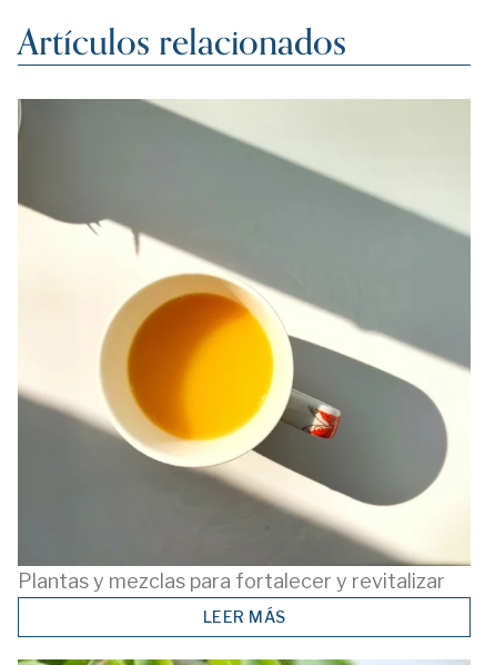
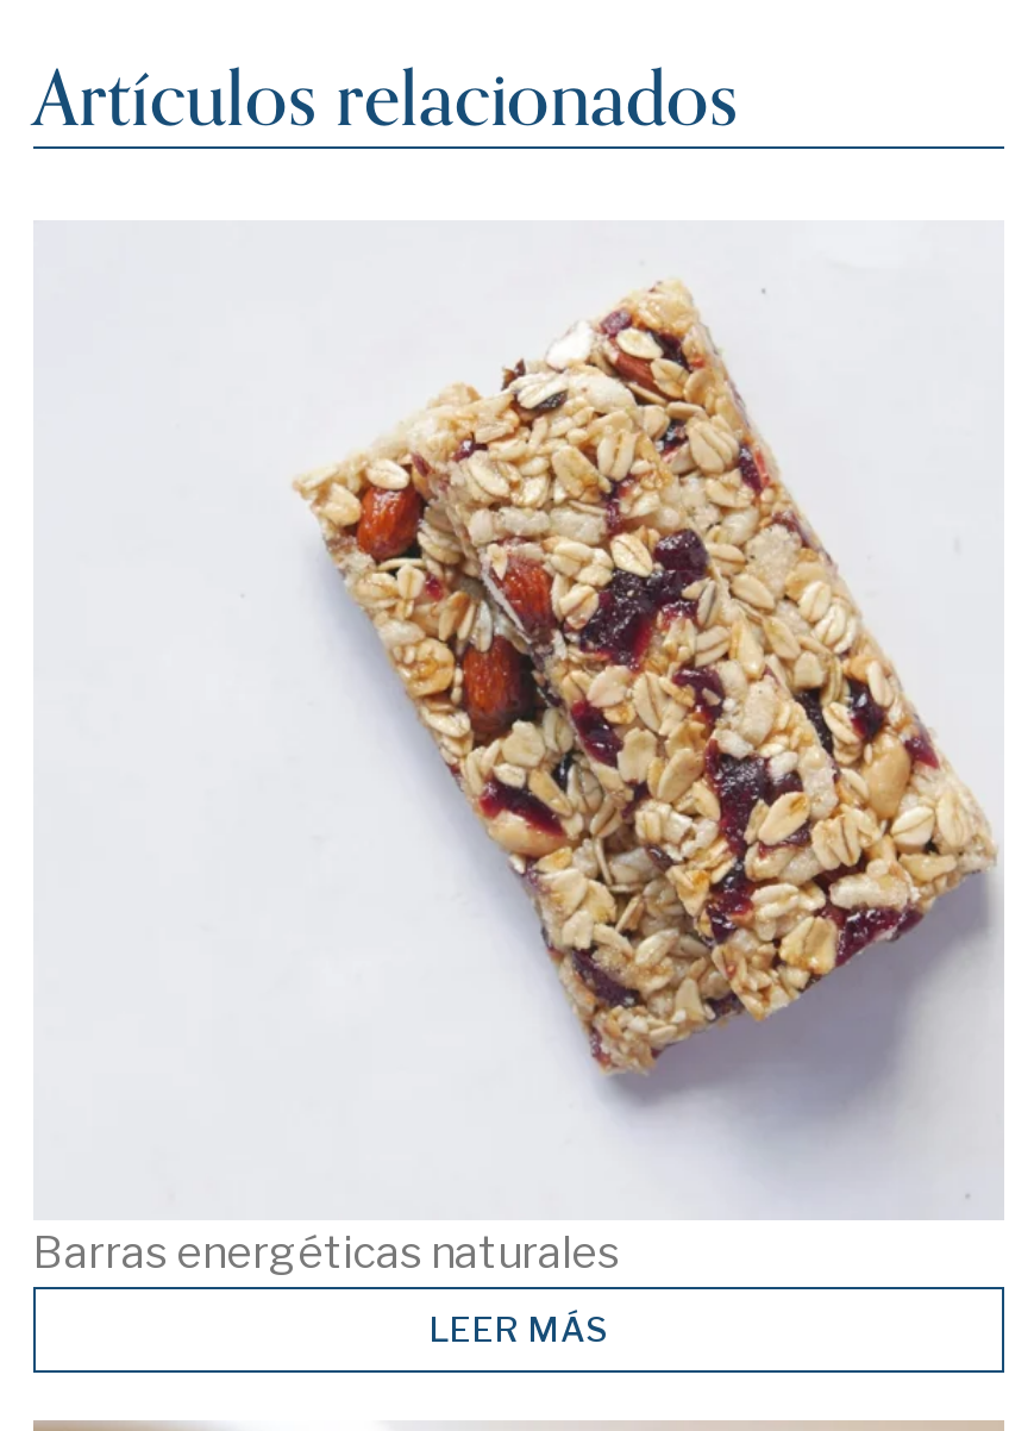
- [image]
- Plantas y mezclas para fortalecer y revitalizar
+ [image]
+ Barras energéticas naturales
